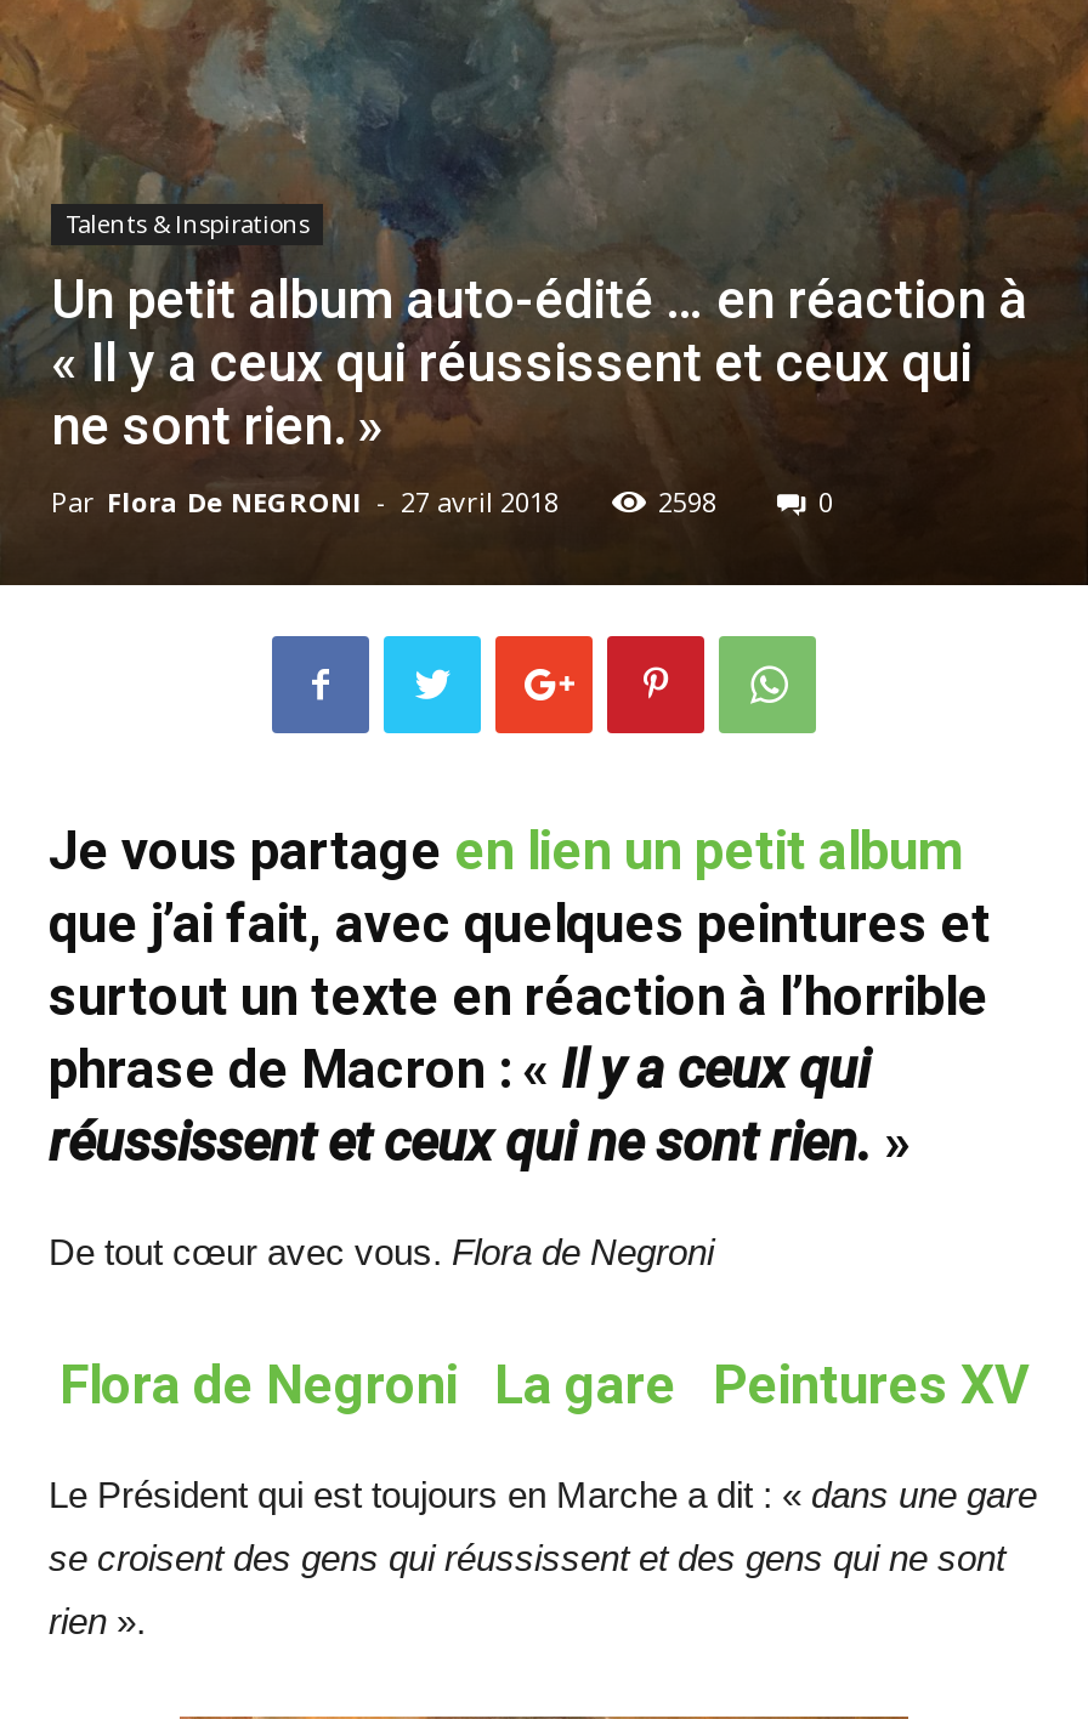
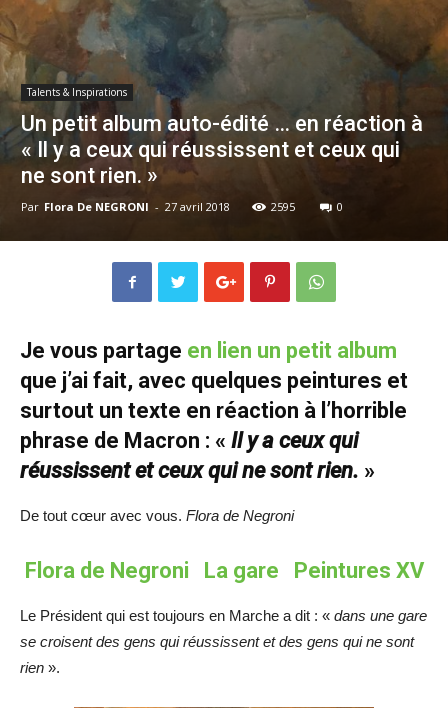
- 2598
+ 2595
